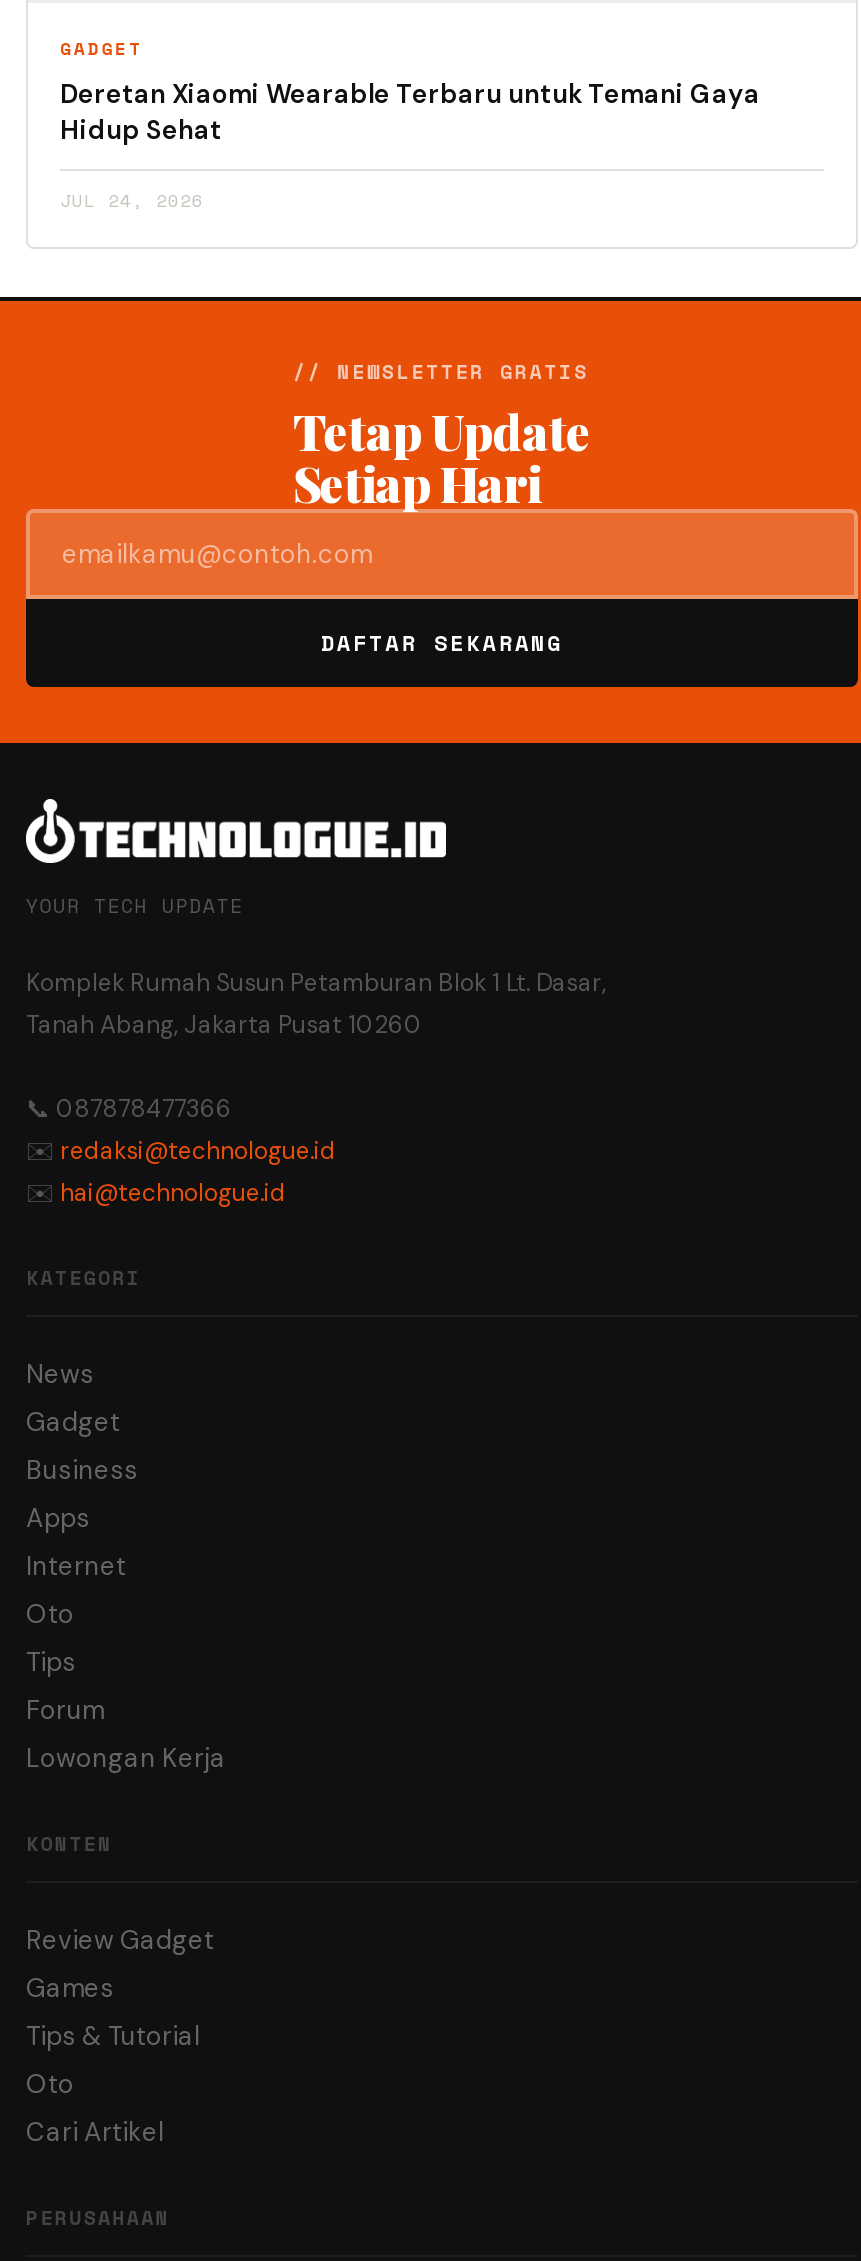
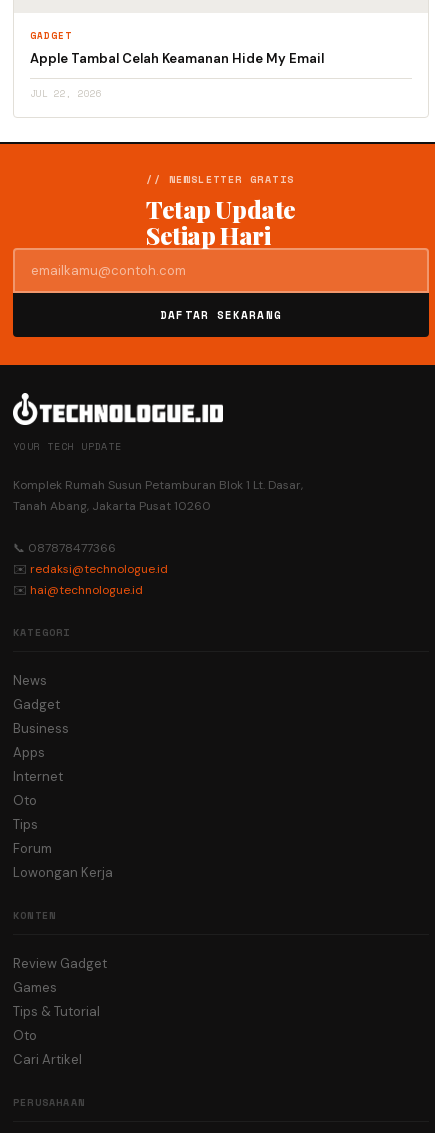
- Deretan Xiaomi Wearable Terbaru untuk Temani Gaya
- Hidup Sehat
+ Apple Tambal Celah Keamanan Hide My Email

- JUL 24, 2026
+ JUL 22, 2026
